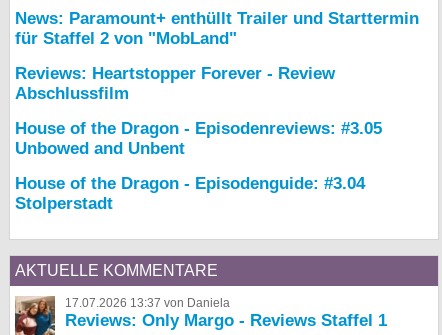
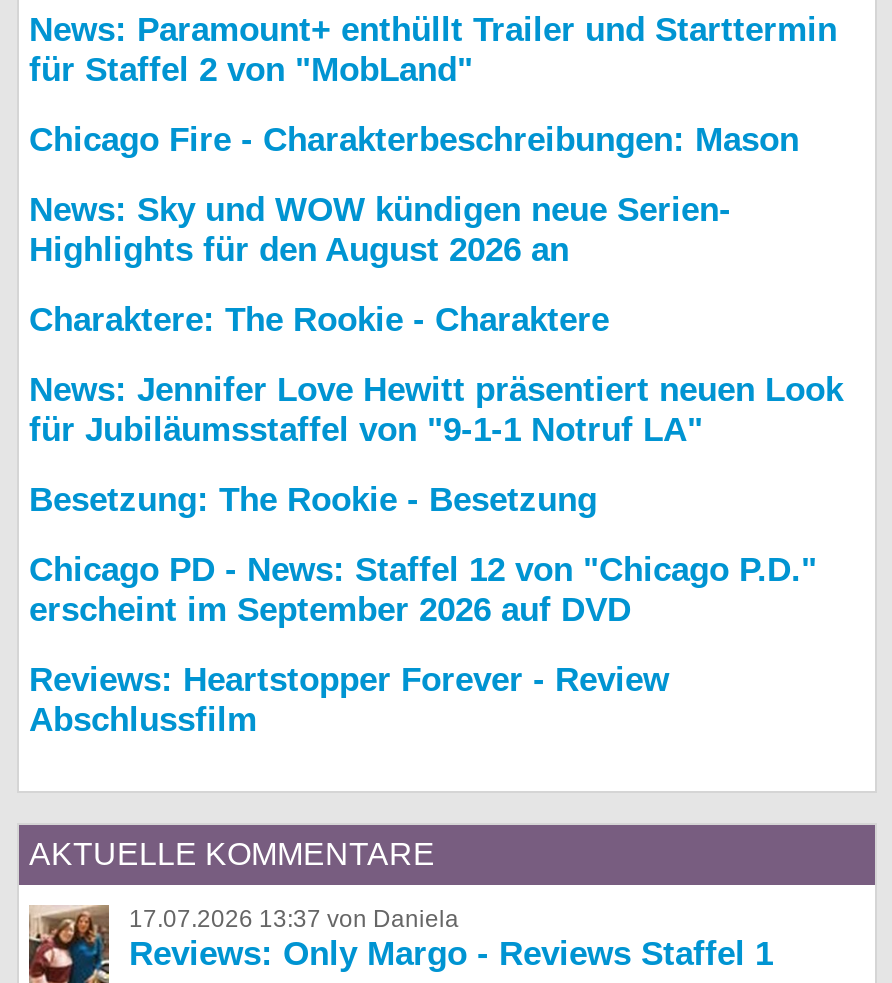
+ Chicago Fire - Charakterbeschreibungen: Mason
+ News: Sky und WOW kündigen neue Serien-
+ Highlights für den August 2026 an
+ Charaktere: The Rookie - Charaktere
+ News: Jennifer Love Hewitt präsentiert neuen Look
+ für Jubiläumsstaffel von "9-1-1 Notruf LA"
+ Besetzung: The Rookie - Besetzung
+ Chicago PD - News: Staffel 12 von "Chicago P.D."
+ erscheint im September 2026 auf DVD

moved down: Reviews: Heartstopper Forever - Review | Abschlussfilm

- House of the Dragon - Episodenreviews: #3.05
- Unbowed and Unbent
- House of the Dragon - Episodenguide: #3.04
- Stolperstadt
